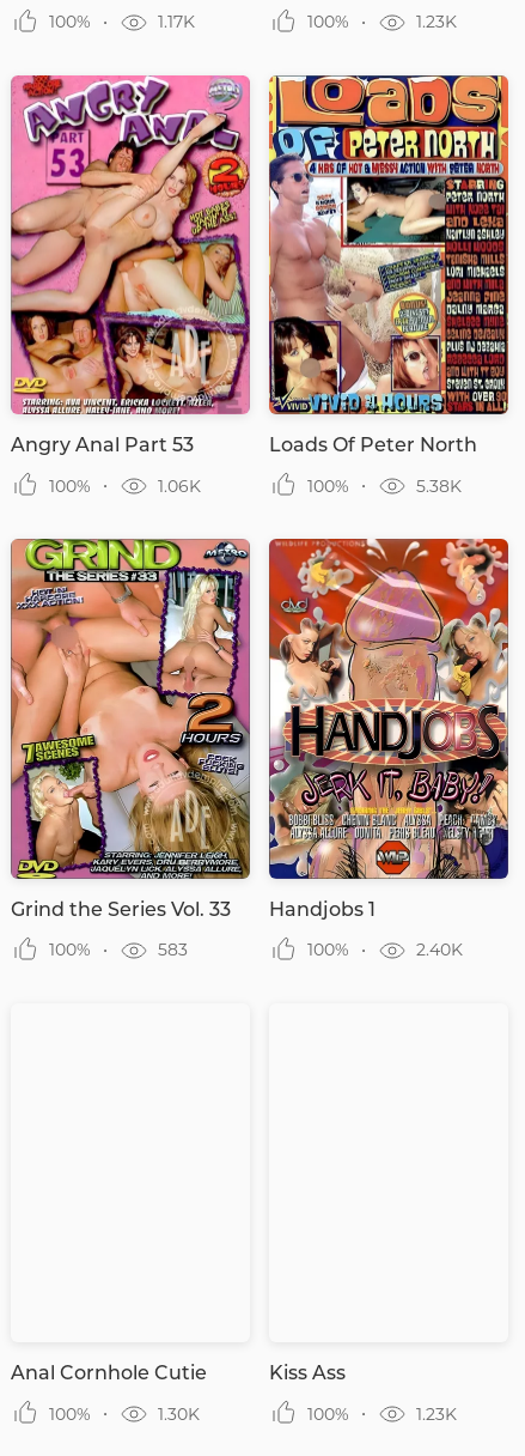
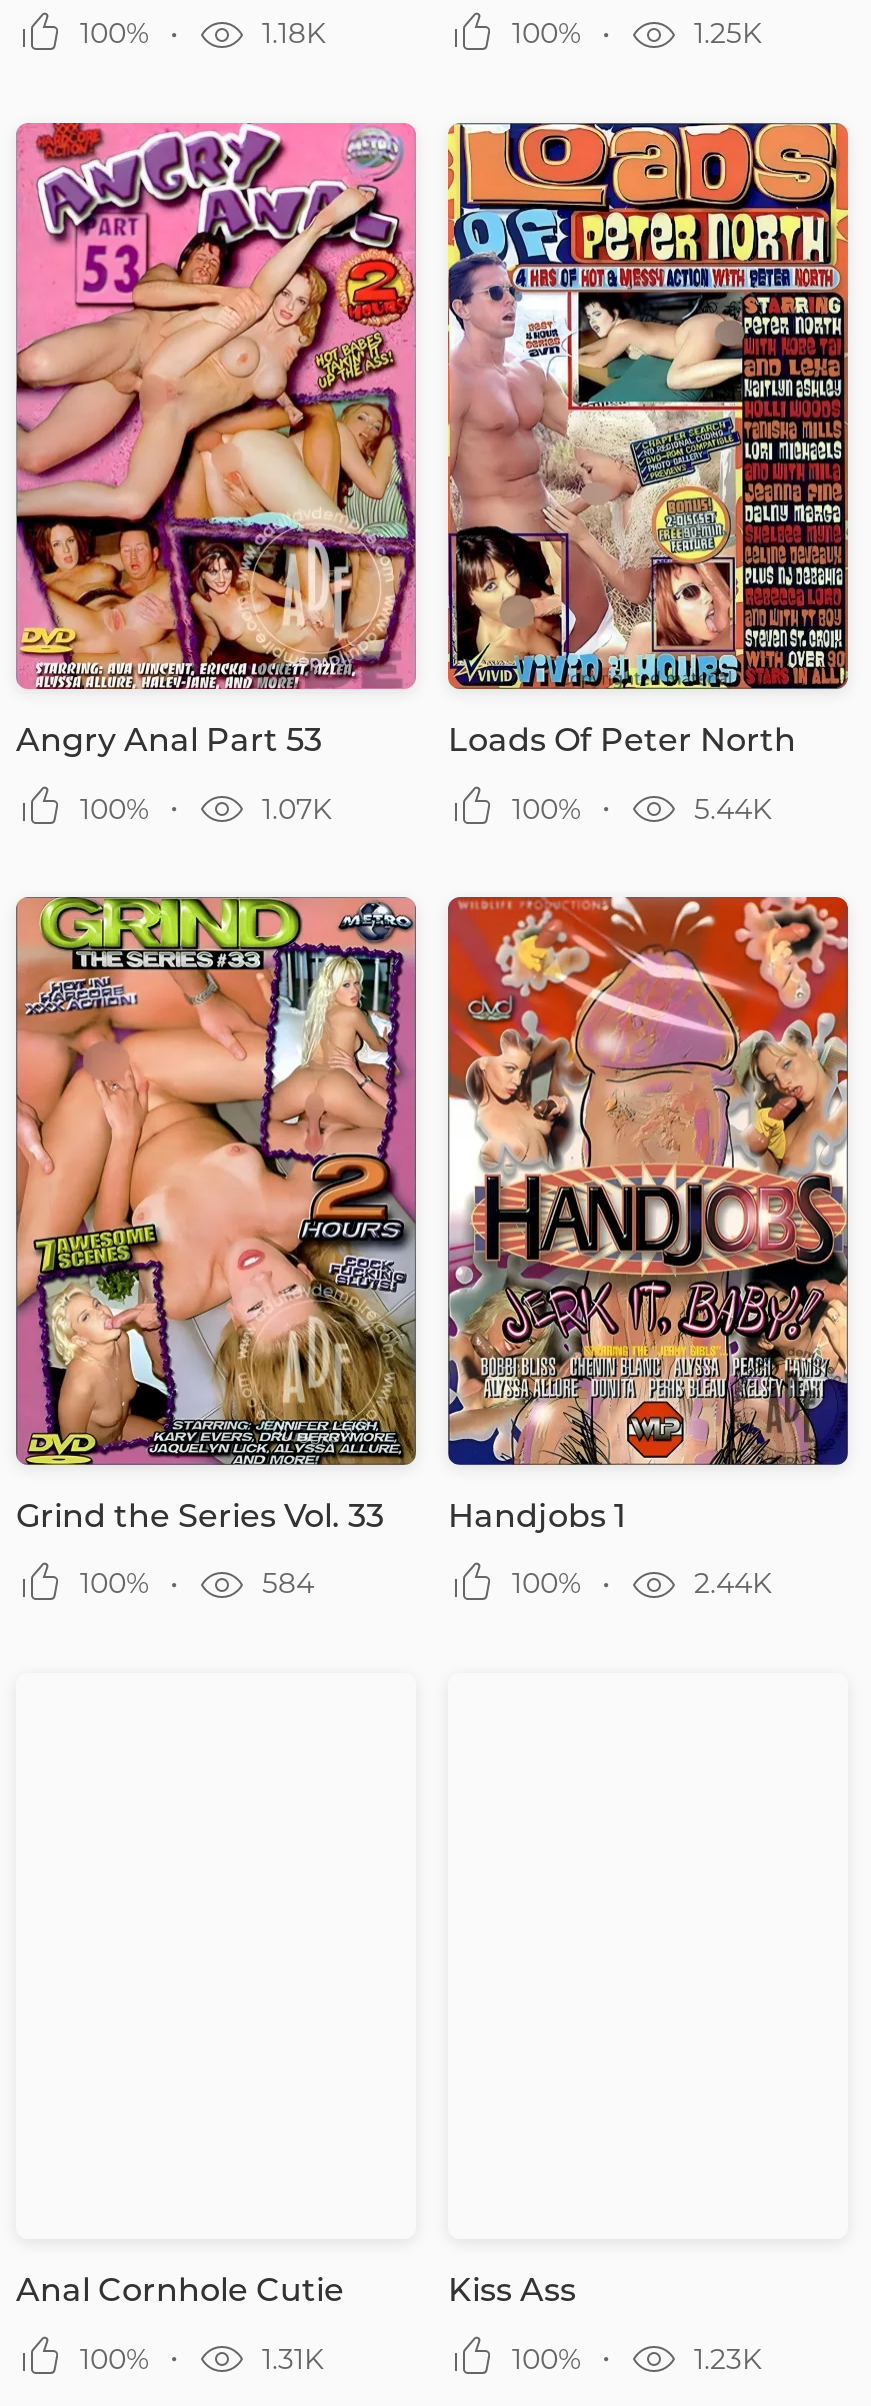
- 1.17K
+ 1.18K

- 1.23K
+ 1.25K

- 1.06K
+ 1.07K

- 5.38K
+ 5.44K

- 583
+ 584

- 2.40K
+ 2.44K

- 1.30K
+ 1.31K
